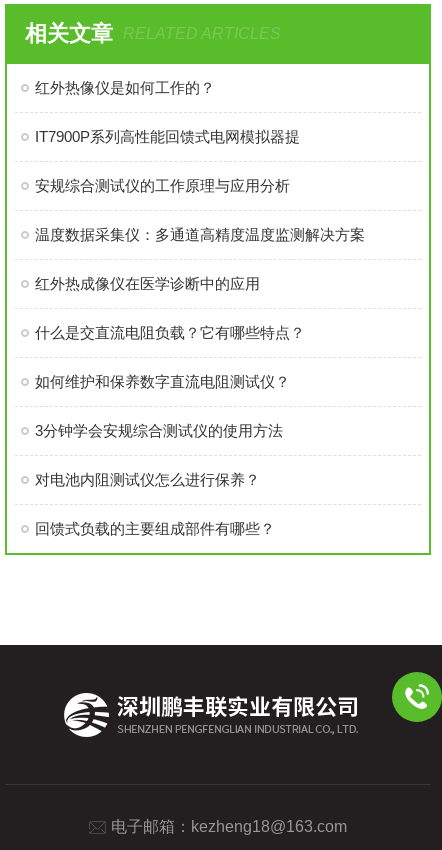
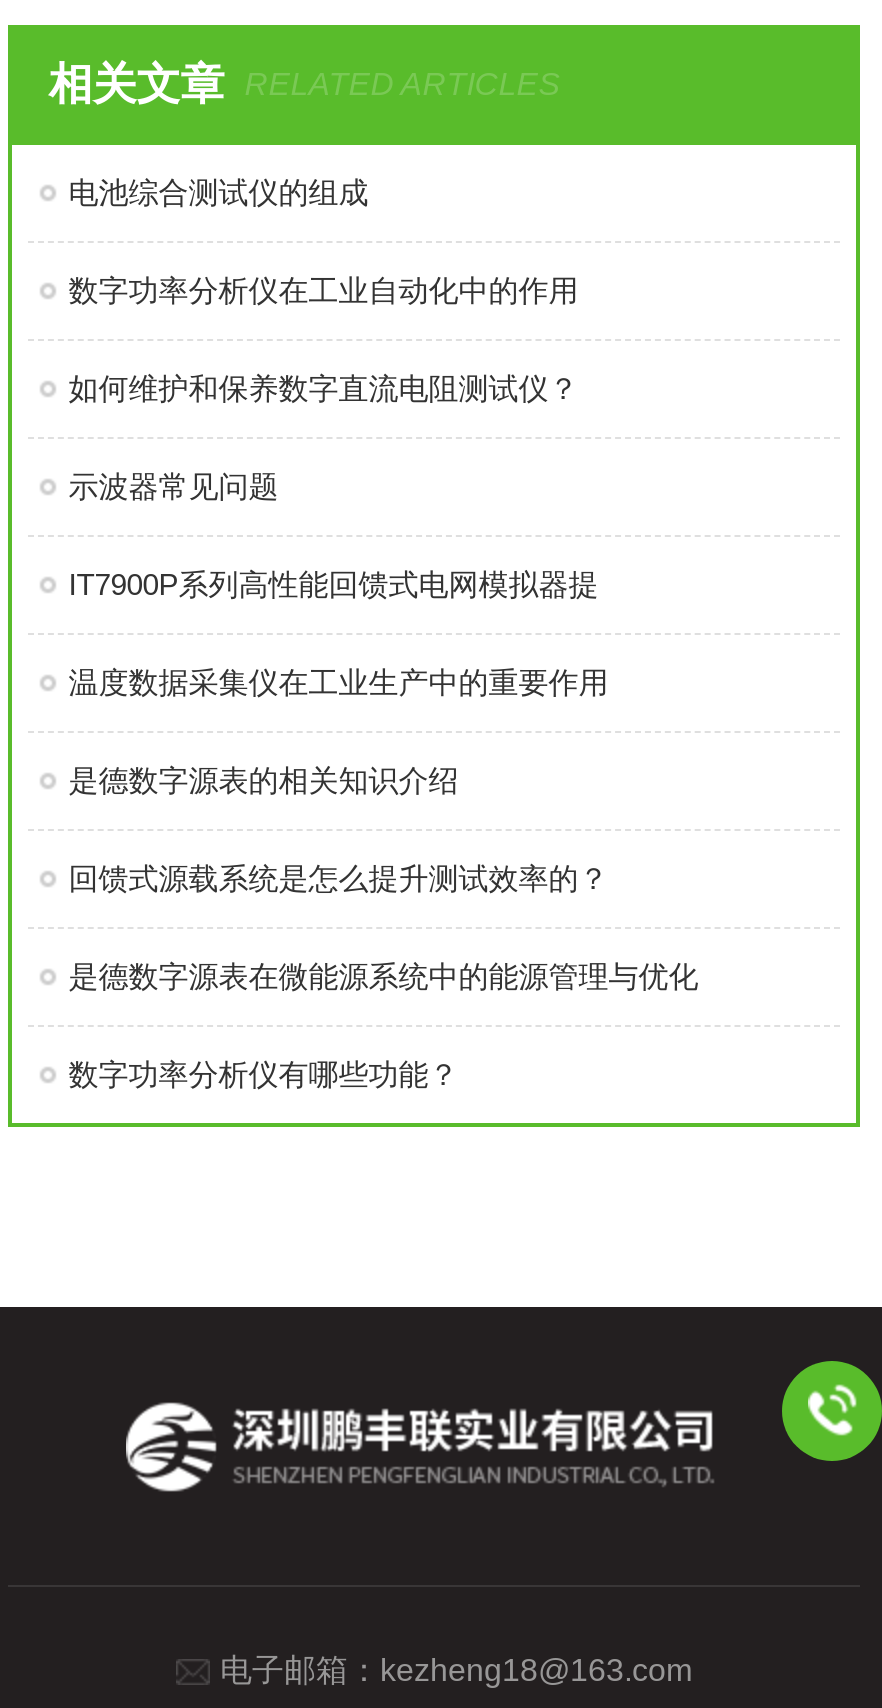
- 红外热像仪是如何工作的？
+ 电池综合测试仪的组成
+ 数字功率分析仪在工业自动化中的作用
+ 示波器常见问题

moved down: IT7900P系列高性能回馈式电网模拟器提

- 安规综合测试仪的工作原理与应用分析
- 温度数据采集仪：多通道高精度温度监测解决方案
- 红外热成像仪在医学诊断中的应用
- 什么是交直流电阻负载？它有哪些特点？
- 3分钟学会安规综合测试仪的使用方法
- 对电池内阻测试仪怎么进行保养？
- 回馈式负载的主要组成部件有哪些？
+ 温度数据采集仪在工业生产中的重要作用
+ 是德数字源表的相关知识介绍
+ 回馈式源载系统是怎么提升测试效率的？
+ 是德数字源表在微能源系统中的能源管理与优化
+ 数字功率分析仪有哪些功能？

moved up: 如何维护和保养数字直流电阻测试仪？
